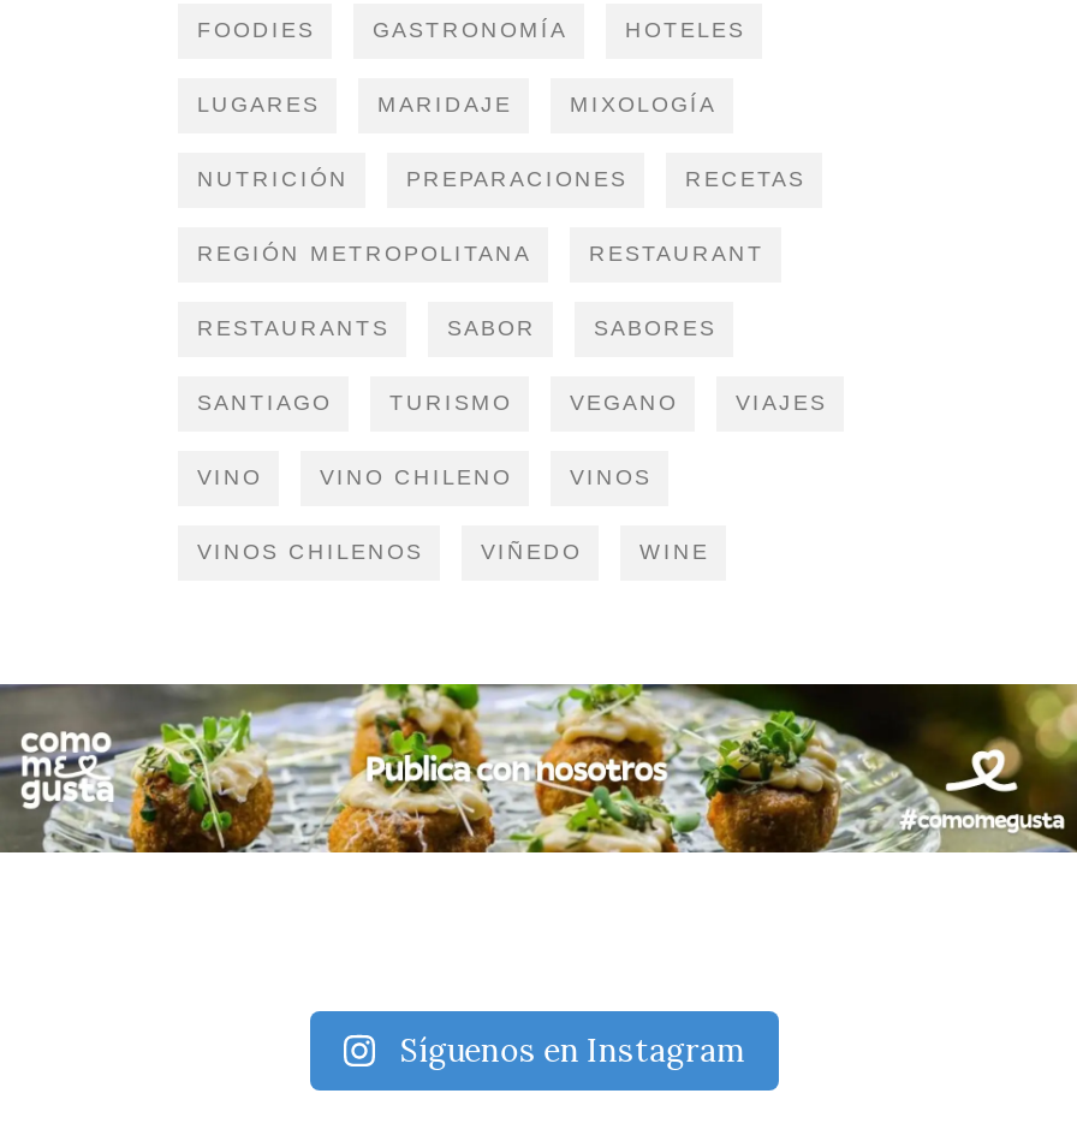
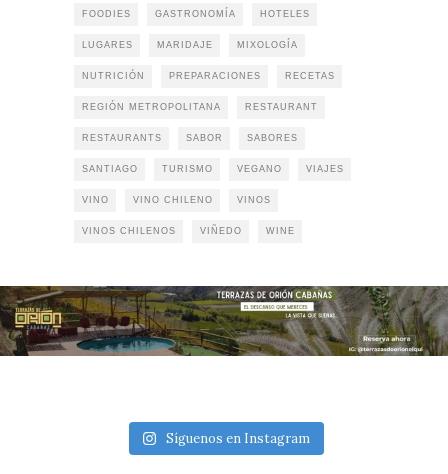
- [image]
+ [image]
